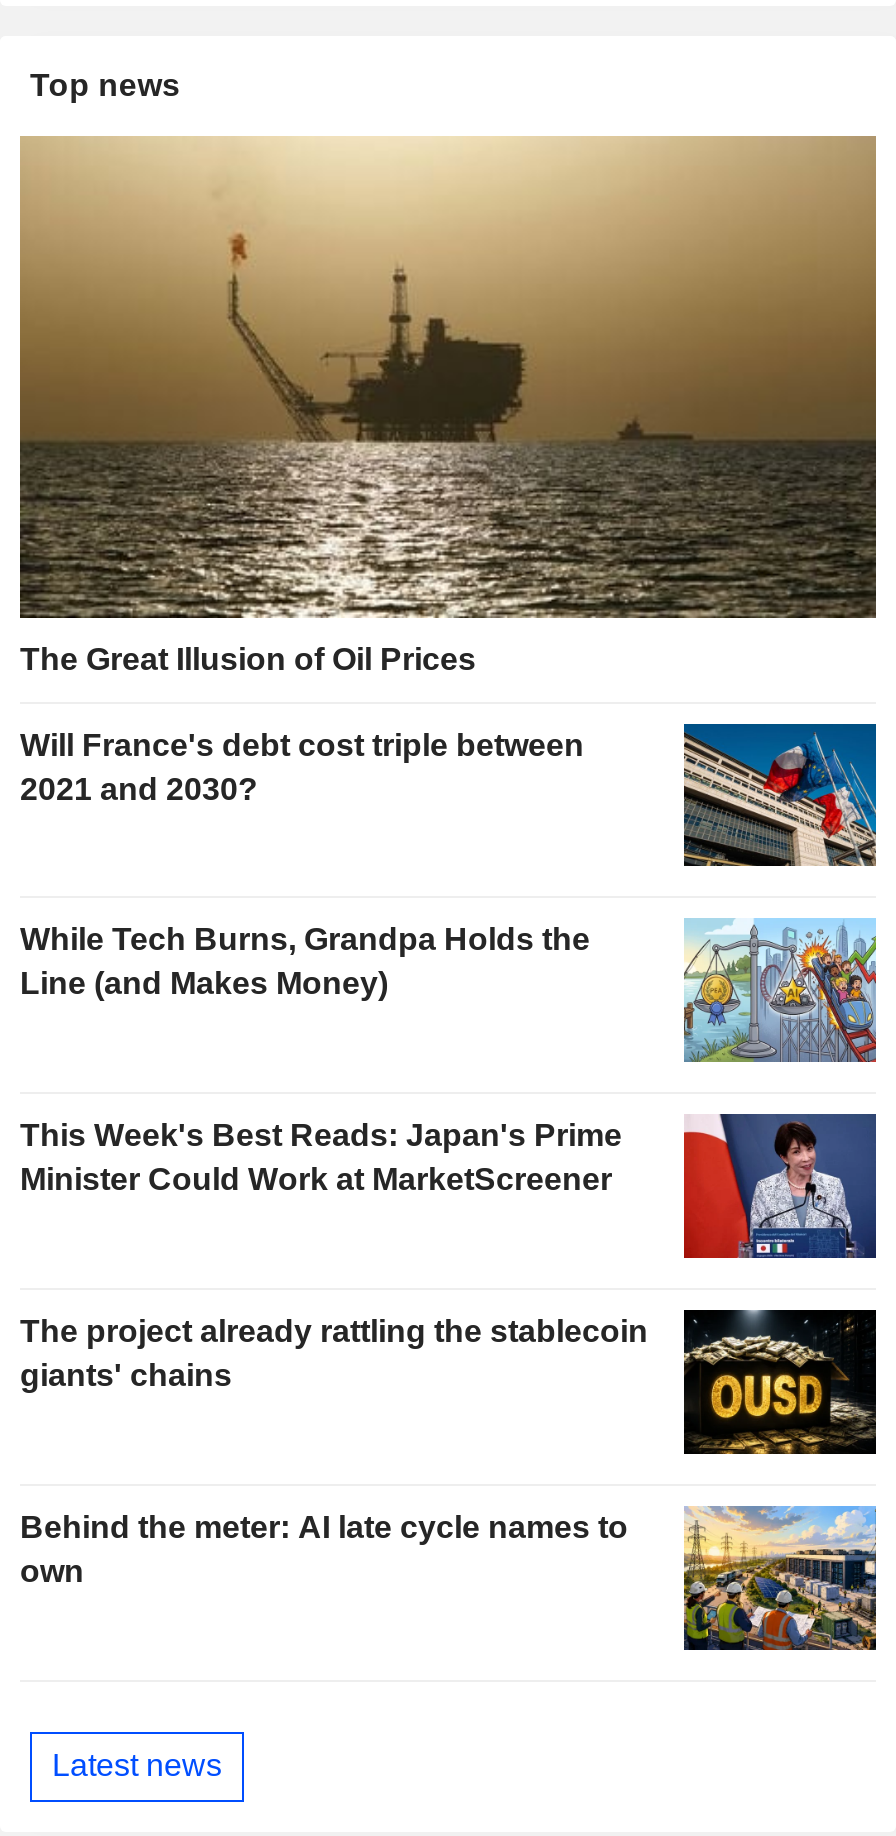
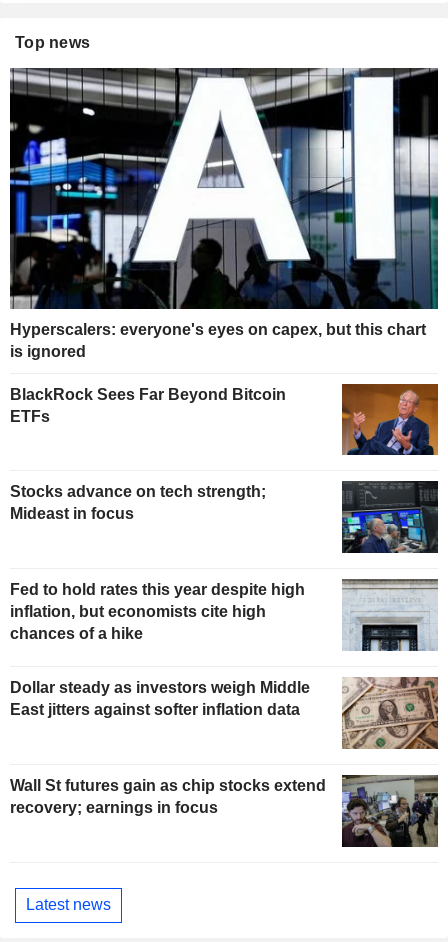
- [image]
- The Great Illusion of Oil Prices
+ [image]
+ Hyperscalers: everyone's eyes on capex, but this chart
+ is ignored

- Will France's debt cost triple between
- 2021 and 2030?
+ BlackRock Sees Far Beyond Bitcoin
+ ETFs

- [image]
+ [image]

- While Tech Burns, Grandpa Holds the
- Line (and Makes Money)
+ Stocks advance on tech strength;
+ Mideast in focus

- [image]
+ [image]

- [image]
- This Week's Best Reads: Japan's Prime
- Minister Could Work at MarketScreener
+ [image]
+ Fed to hold rates this year despite high
+ inflation, but economists cite high
+ chances of a hike

- [image]
- The project already rattling the stablecoin
- giants' chains
+ [image]
+ Dollar steady as investors weigh Middle
+ East jitters against softer inflation data

- [image]
- Behind the meter: AI late cycle names to
- own
+ [image]
+ Wall St futures gain as chip stocks extend
+ recovery; earnings in focus
